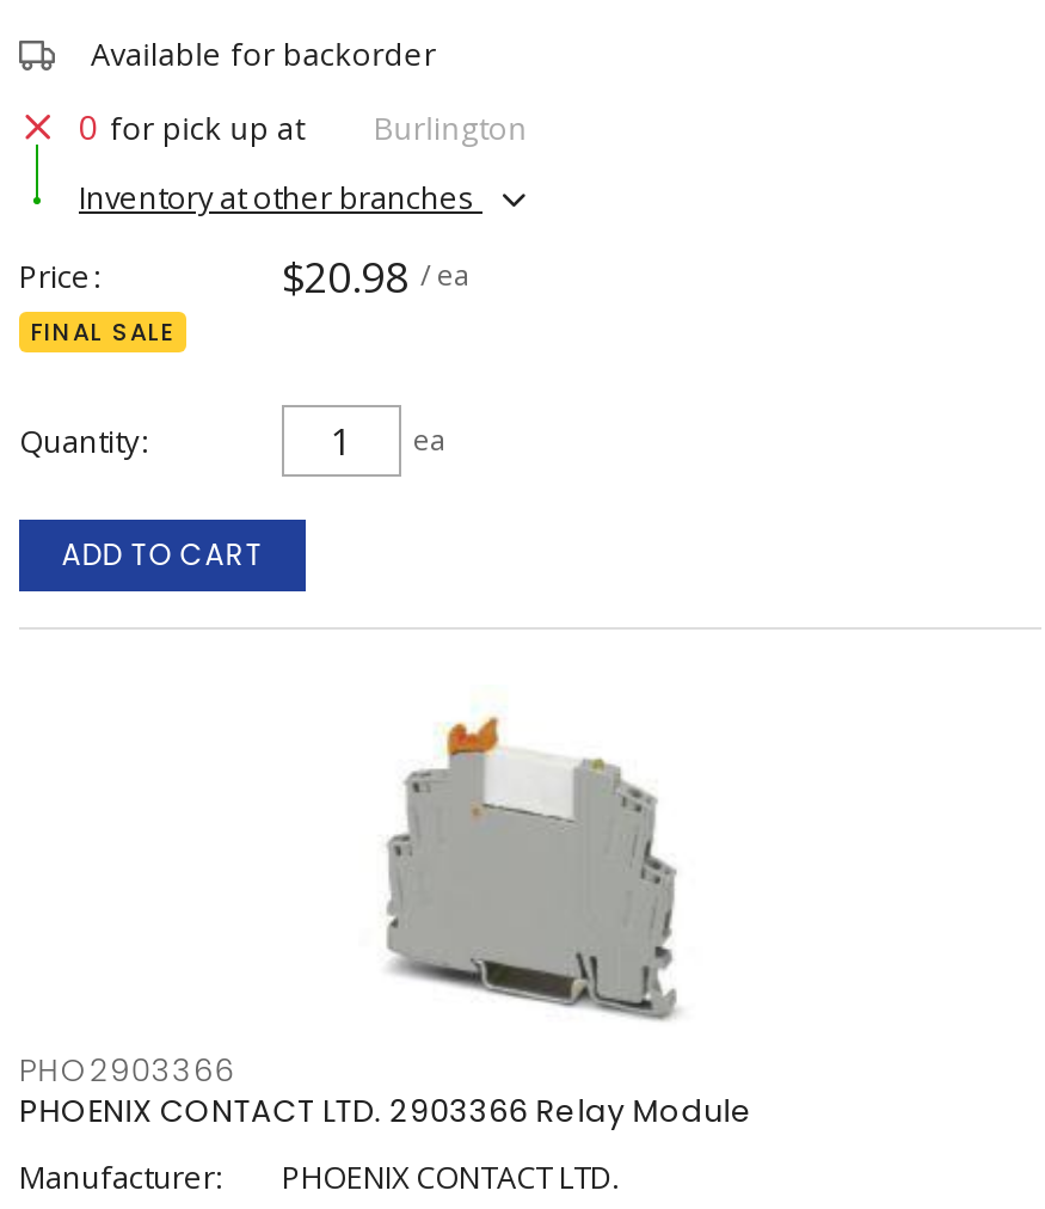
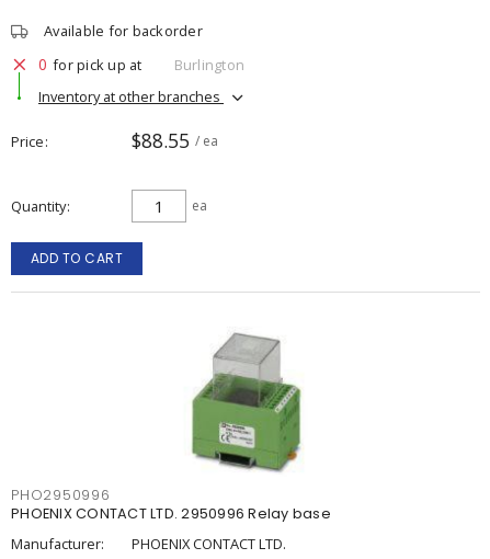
- $20.98 / ea
- FINAL SALE
+ $88.55 / ea

- [image]
- PHO2903366
- PHOENIX CONTACT LTD. 2903366 Relay Module
+ [image]
+ PHO2950996
+ PHOENIX CONTACT LTD. 2950996 Relay base
